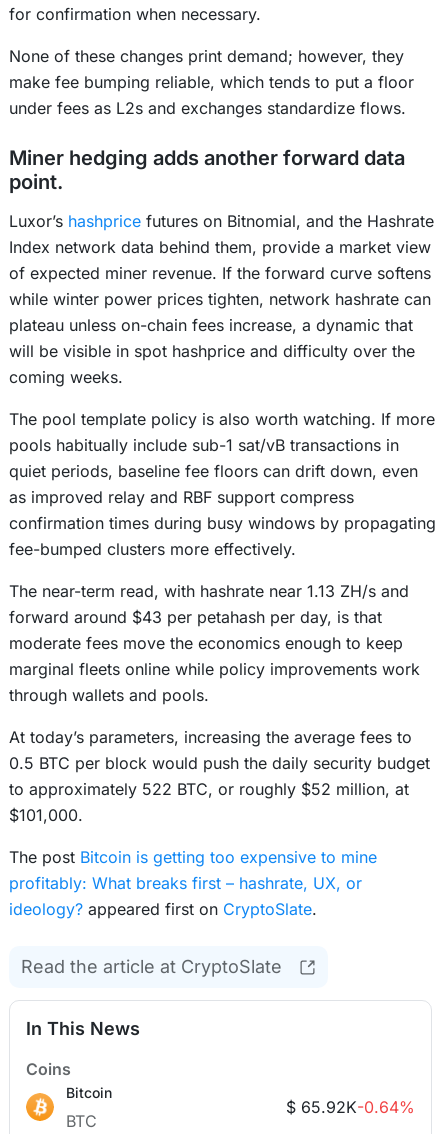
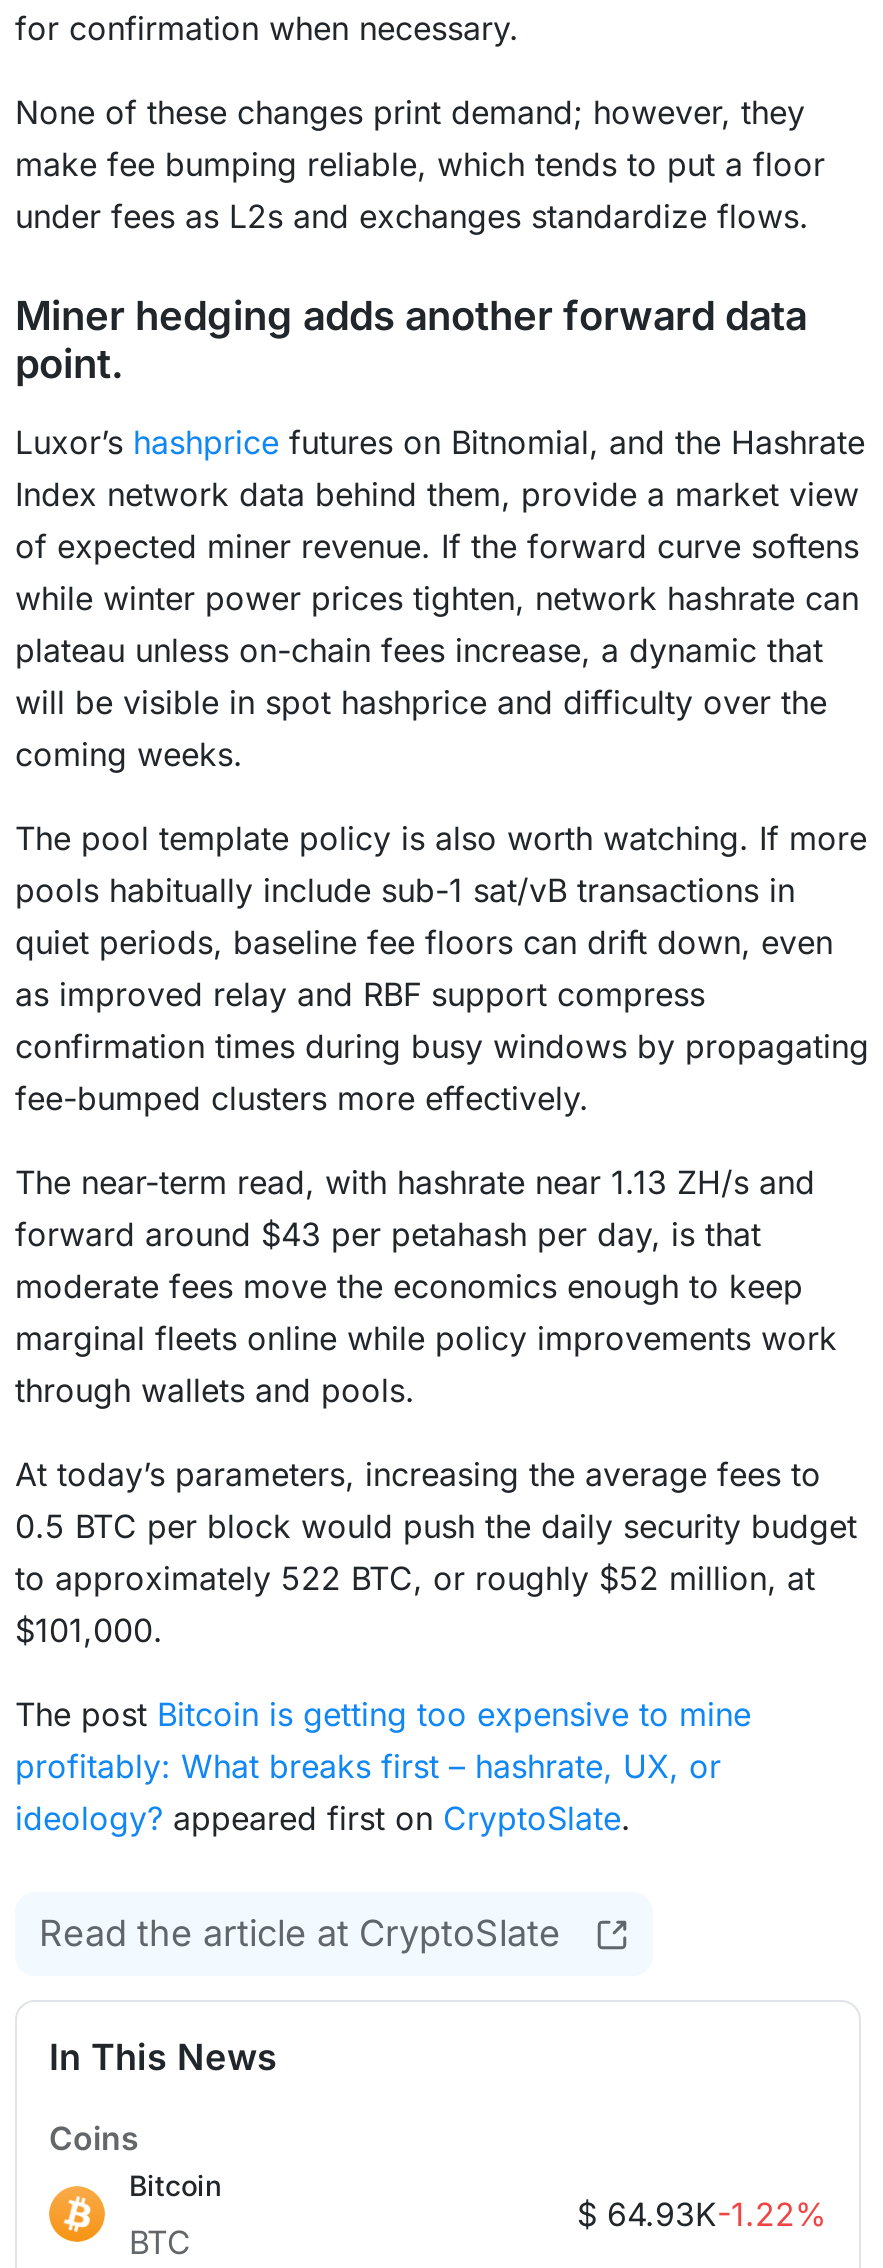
- $ 65.92K-0.64%
+ $ 64.93K-1.22%
